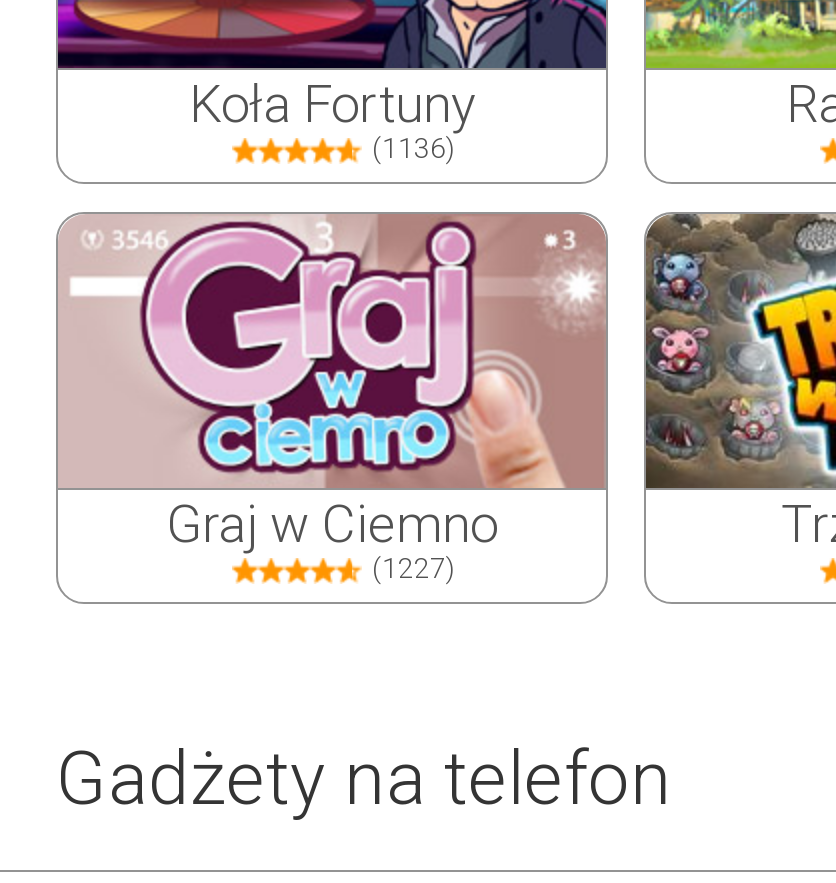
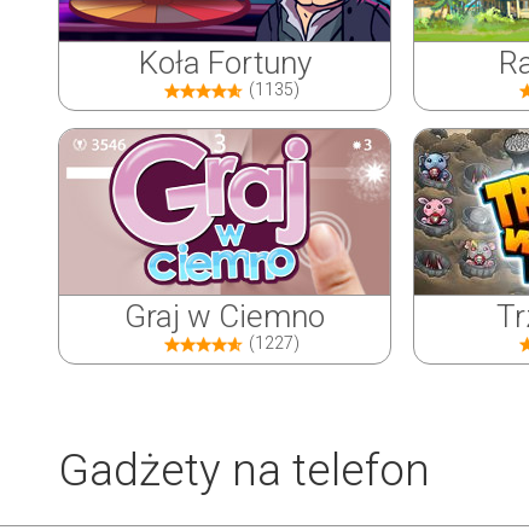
- (1136)
+ (1135)
